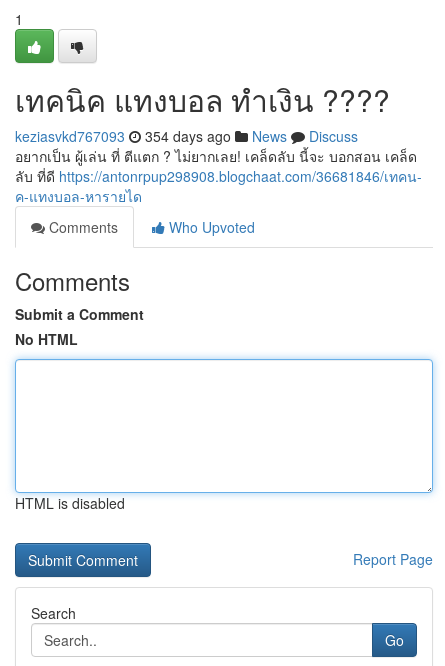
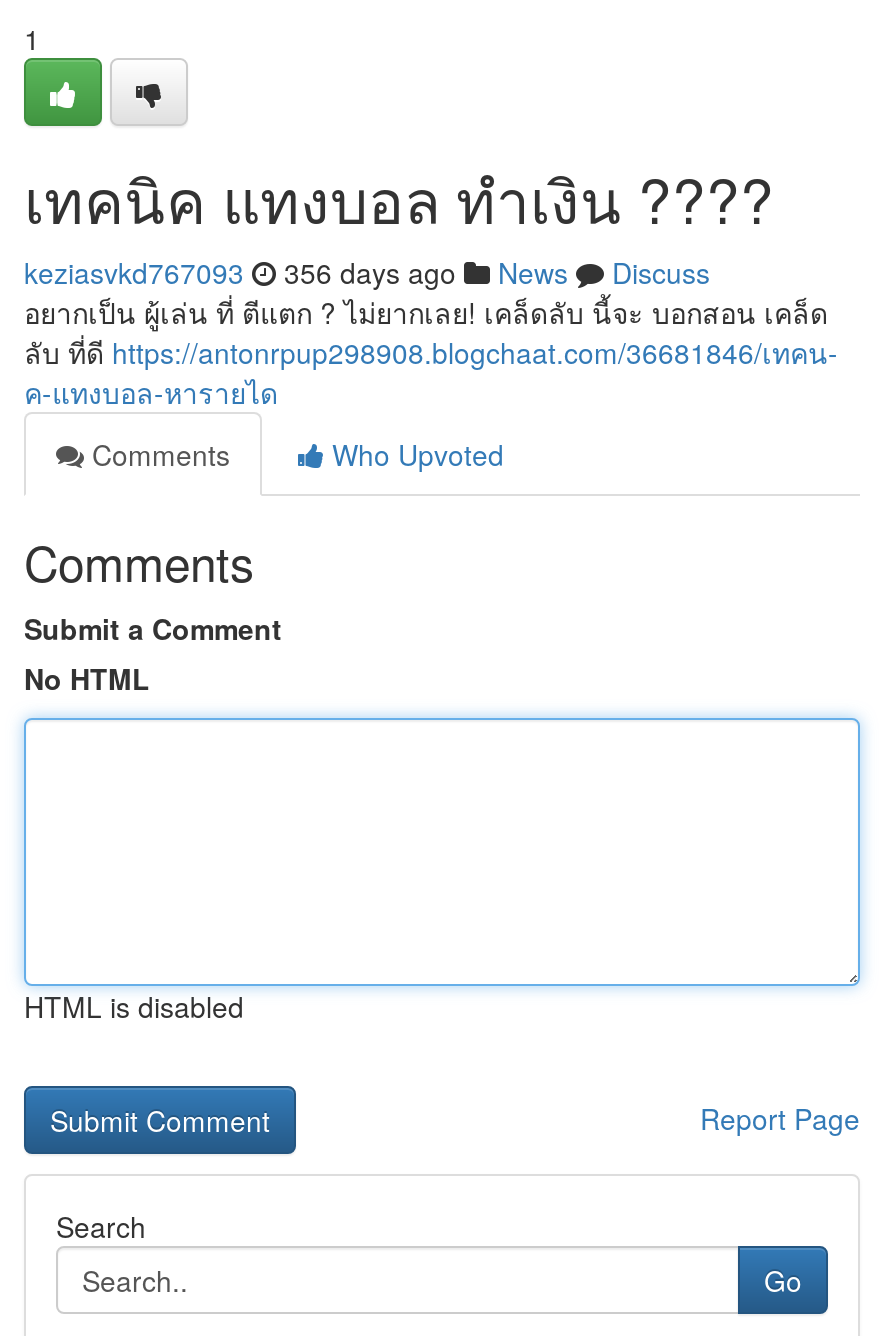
- keziasvkd767093 354 days ago News Discuss
+ keziasvkd767093 356 days ago News Discuss
